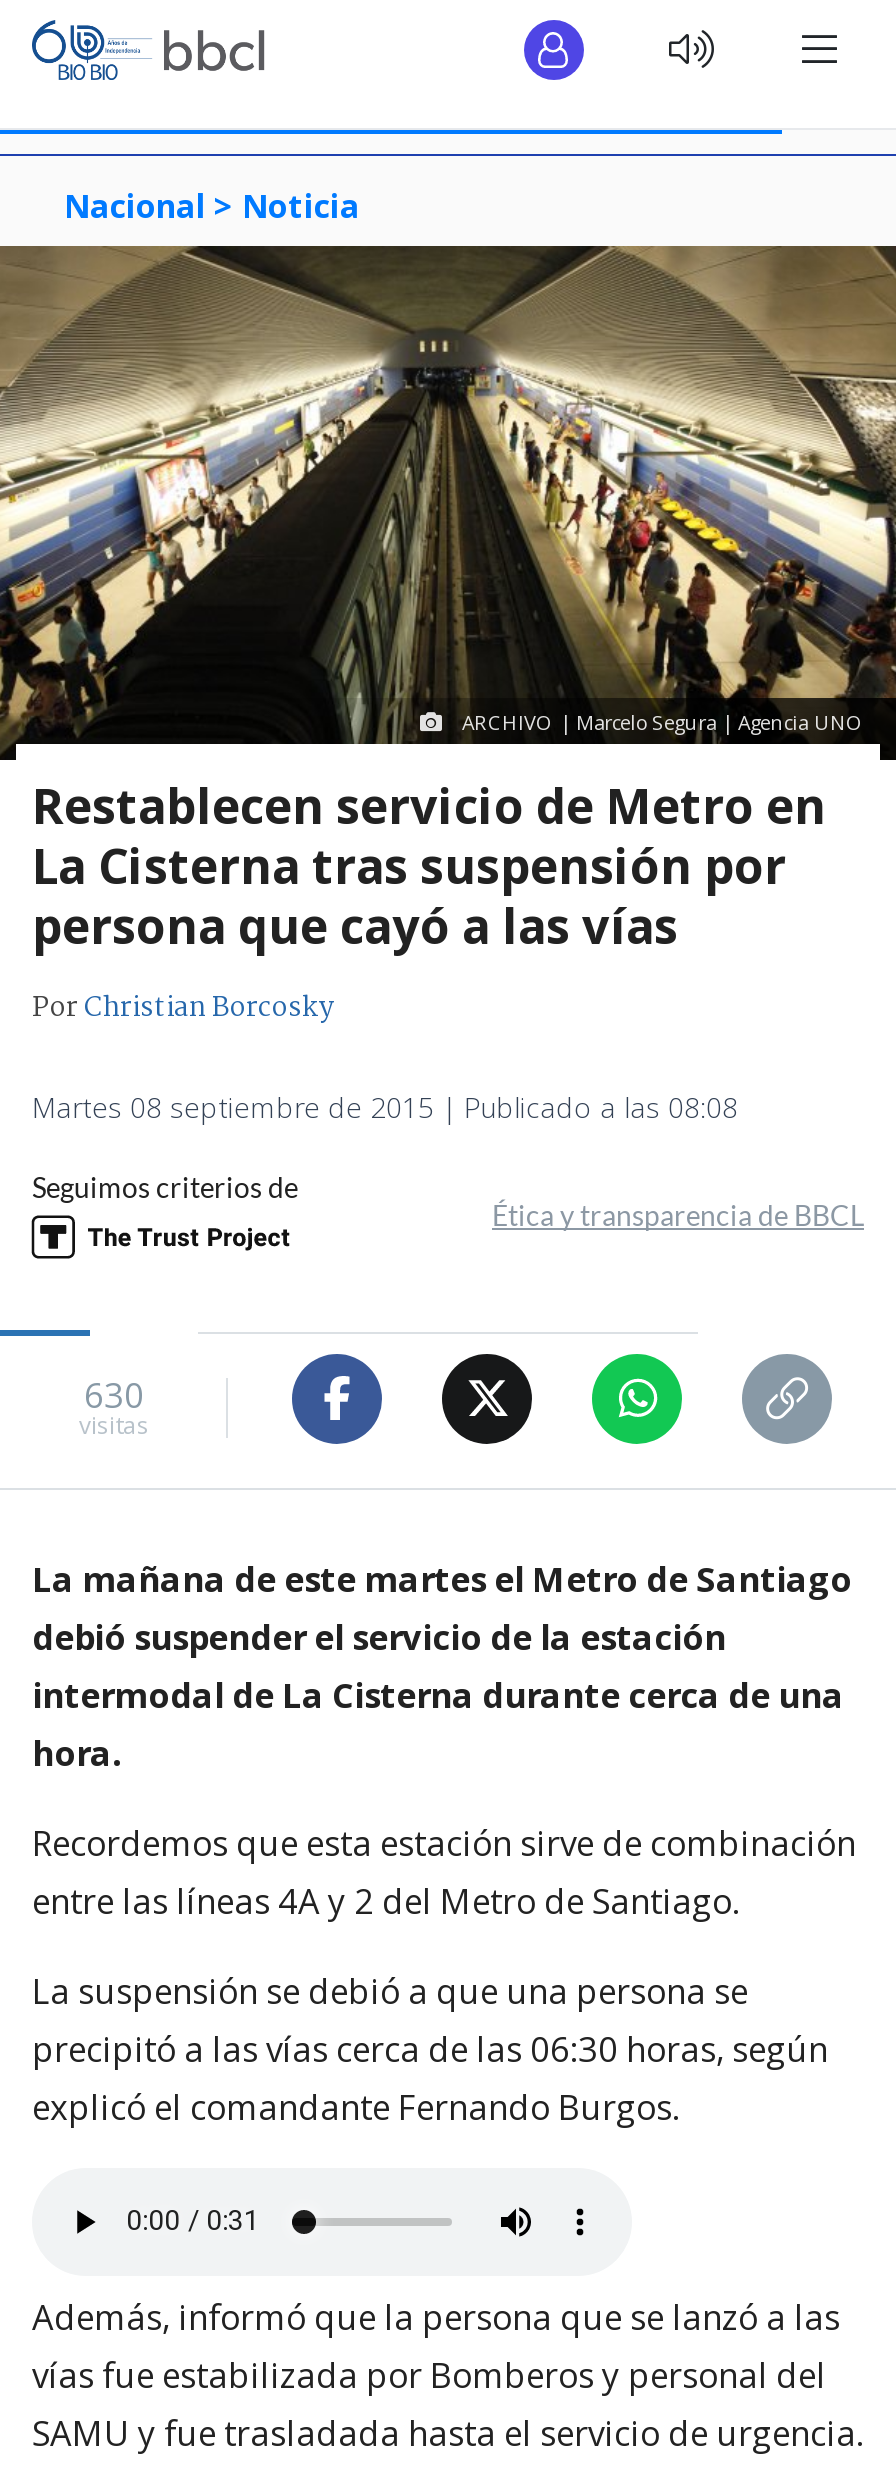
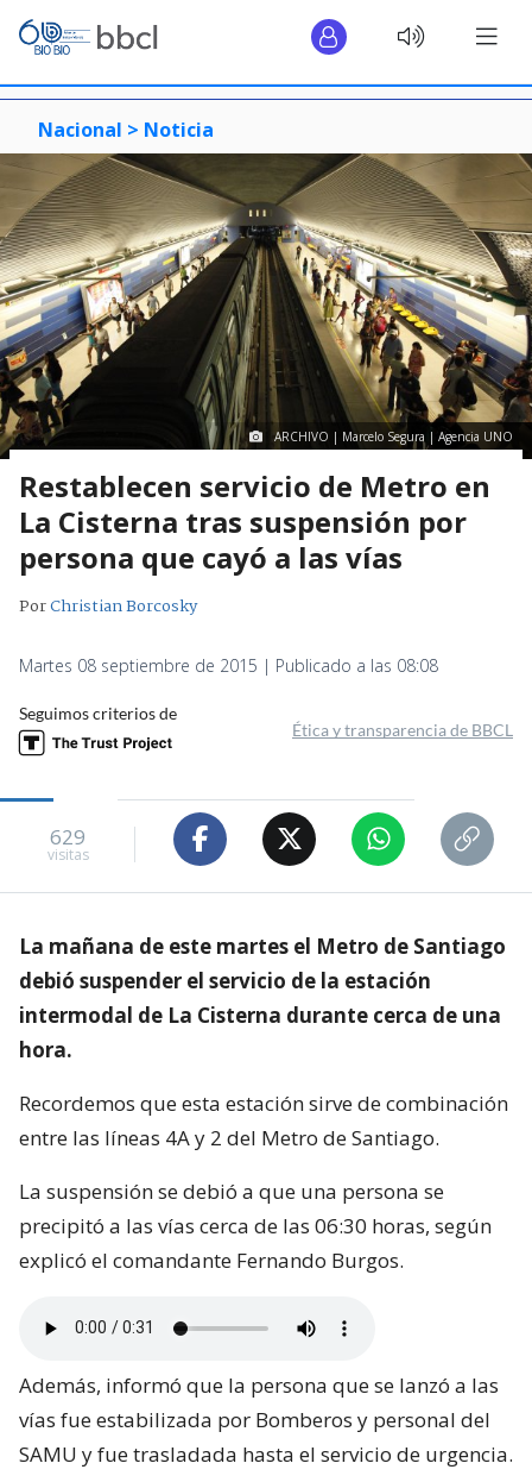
- 630
+ 629
